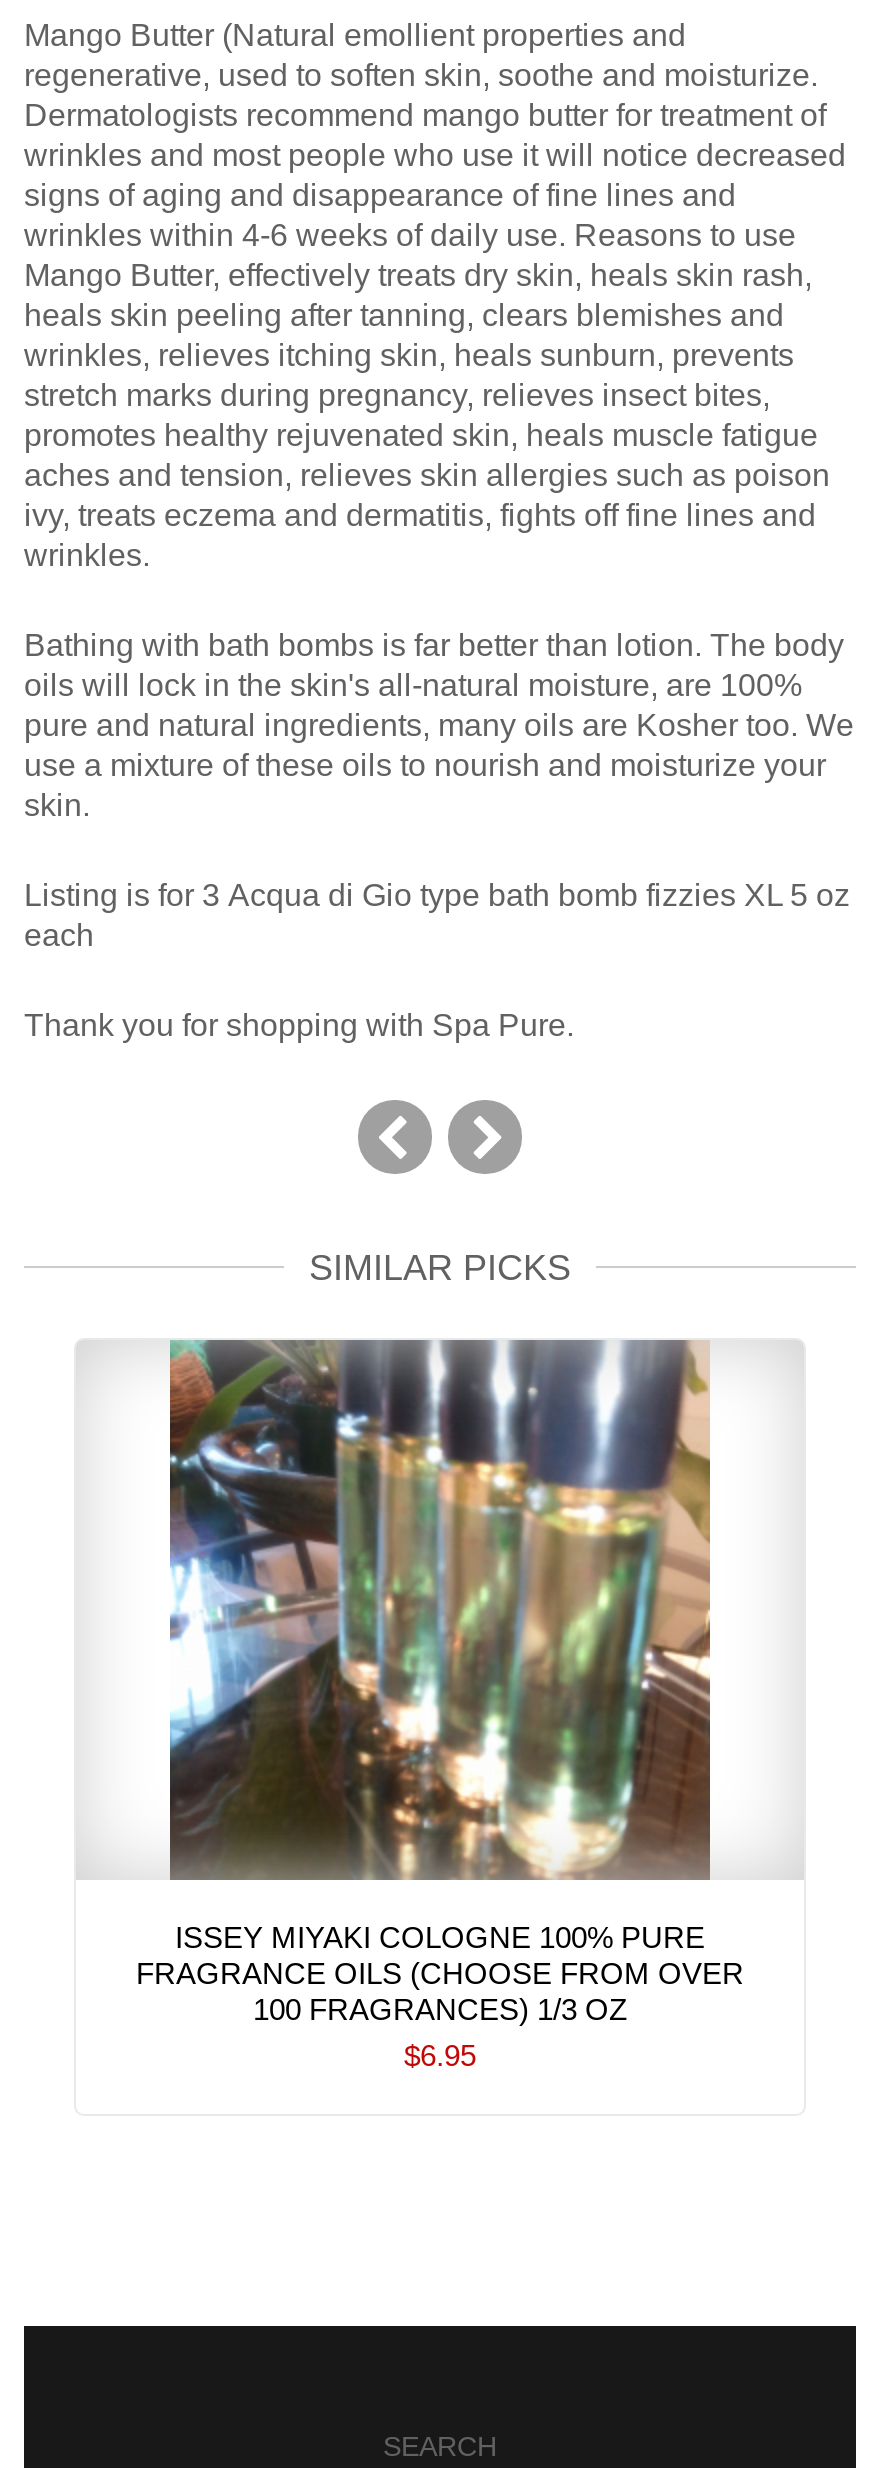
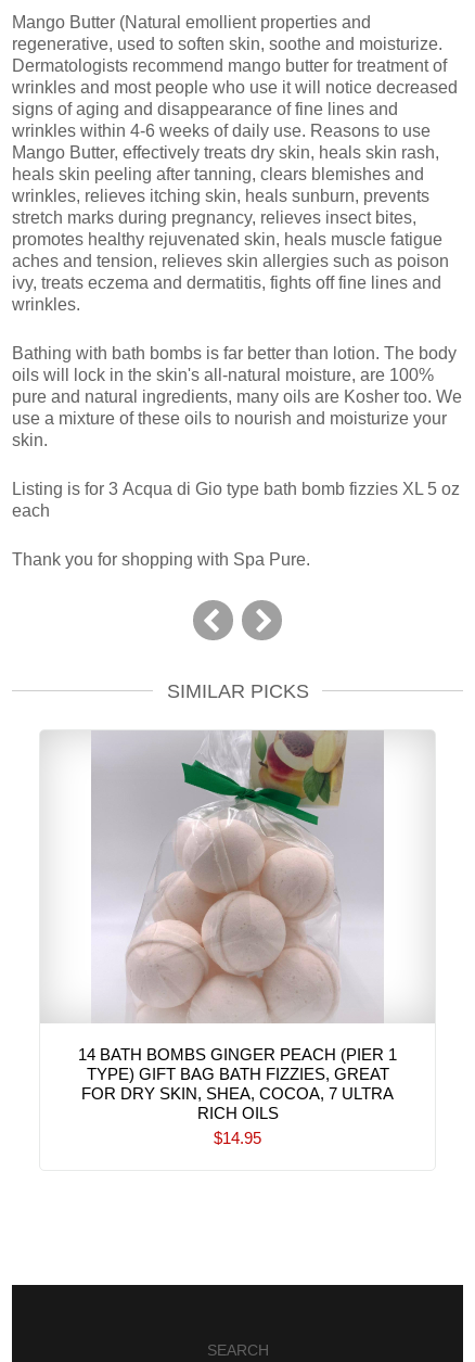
- [image]
- ISSEY MIYAKI COLOGNE 100% PURE
- FRAGRANCE OILS (CHOOSE FROM OVER
- 100 FRAGRANCES) 1/3 OZ
- $6.95
+ [image]
+ 14 BATH BOMBS GINGER PEACH (PIER 1
+ TYPE) GIFT BAG BATH FIZZIES, GREAT
+ FOR DRY SKIN, SHEA, COCOA, 7 ULTRA
+ RICH OILS
+ $14.95
